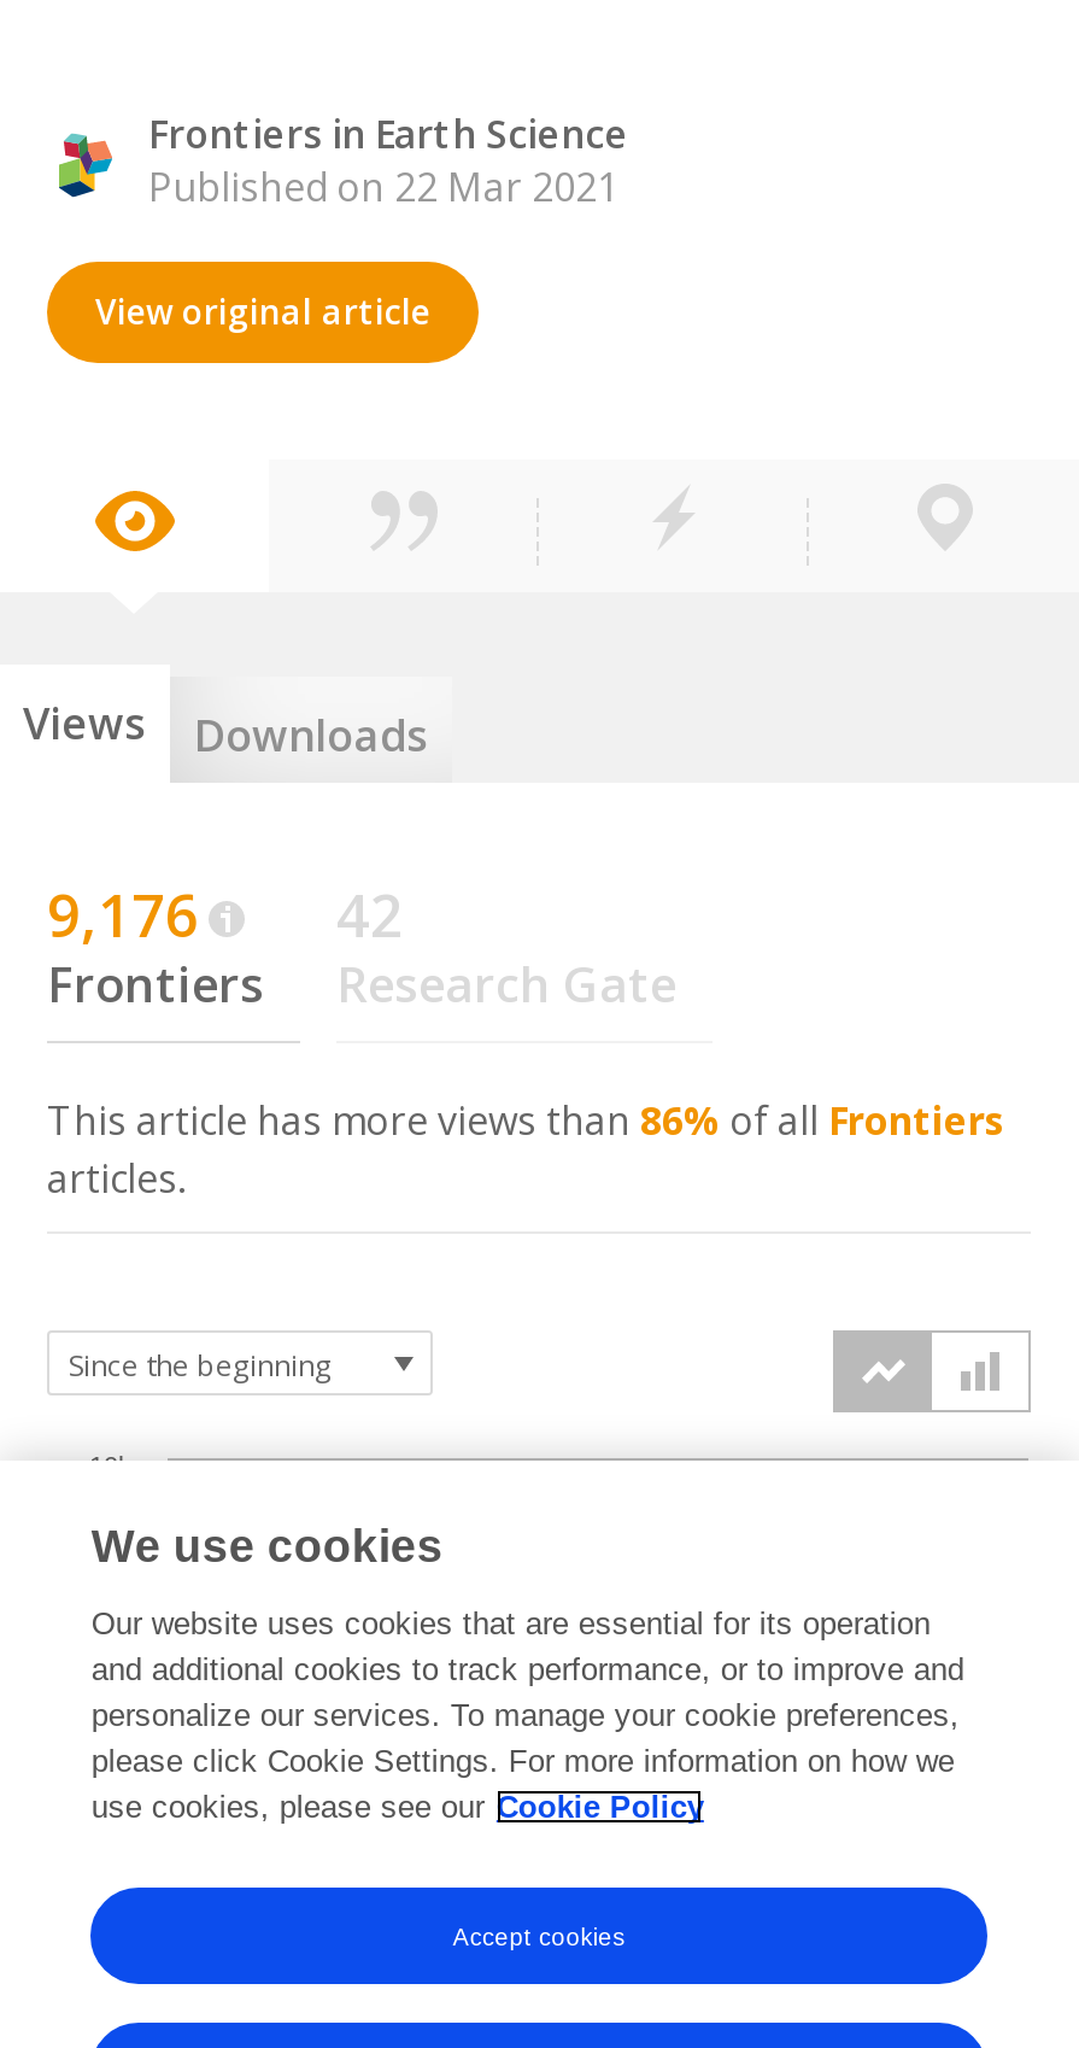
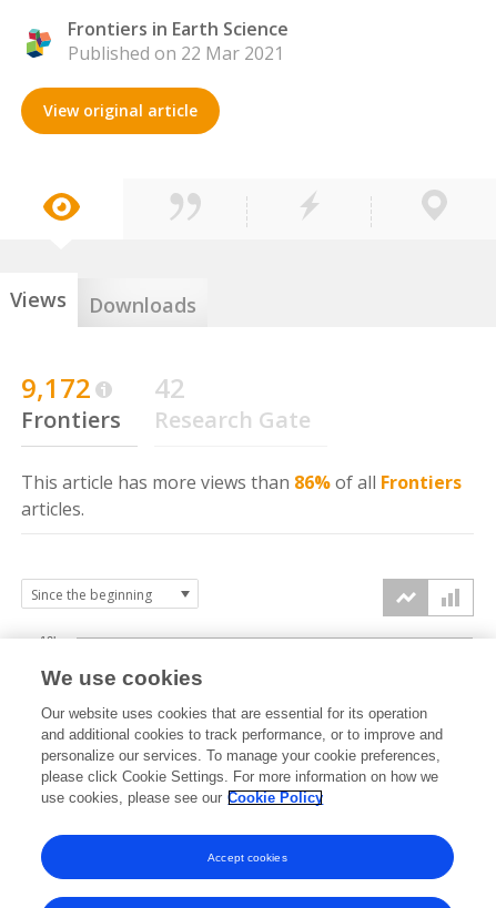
- 9,176
+ 9,172
